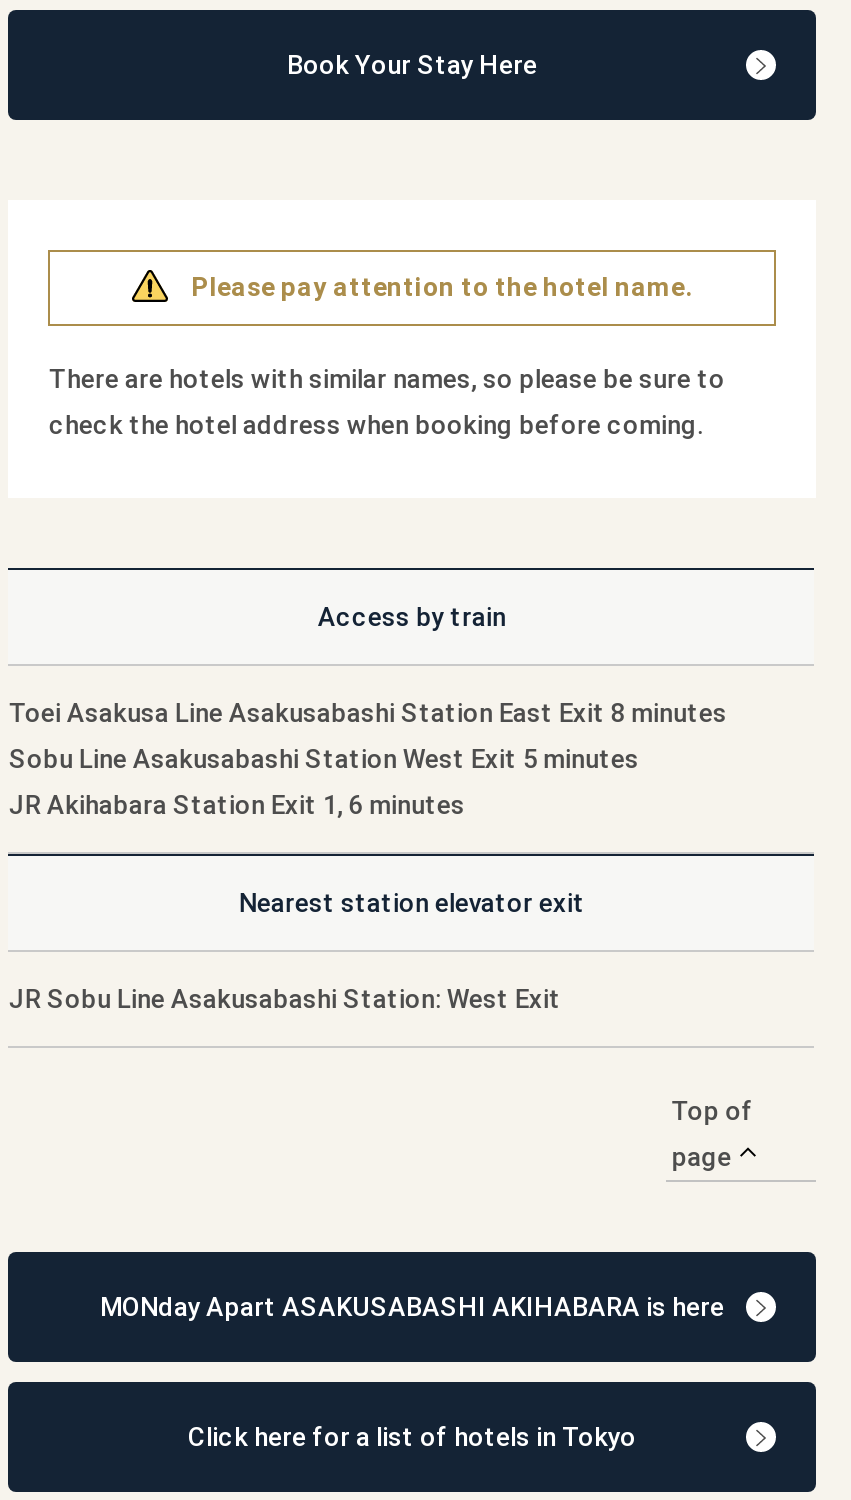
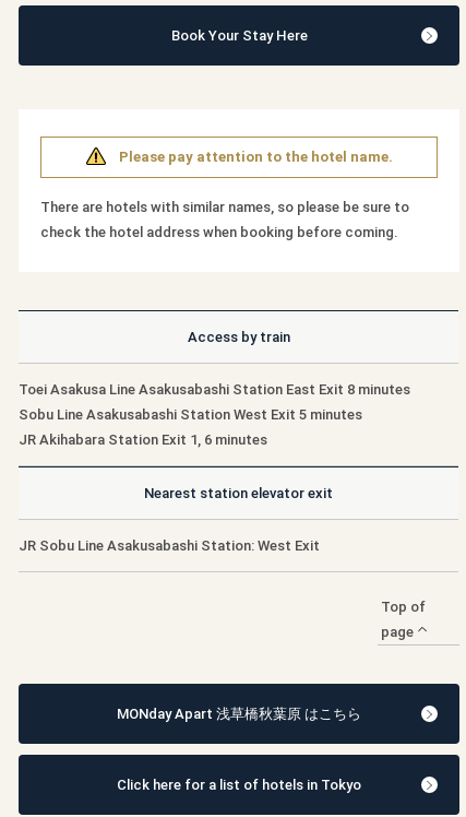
- MONday Apart ASAKUSABASHI AKIHABARA is here
+ MONday Apart 浅草橋秋葉原 はこちら
